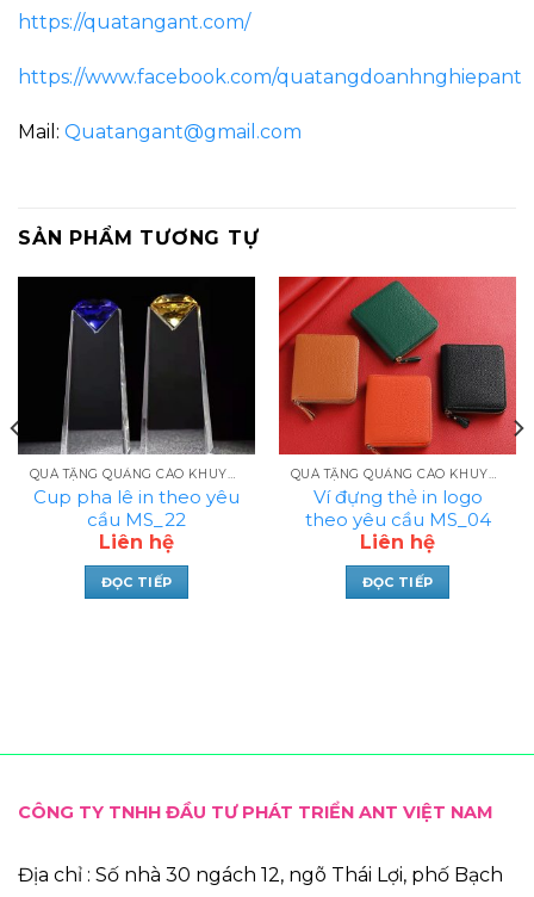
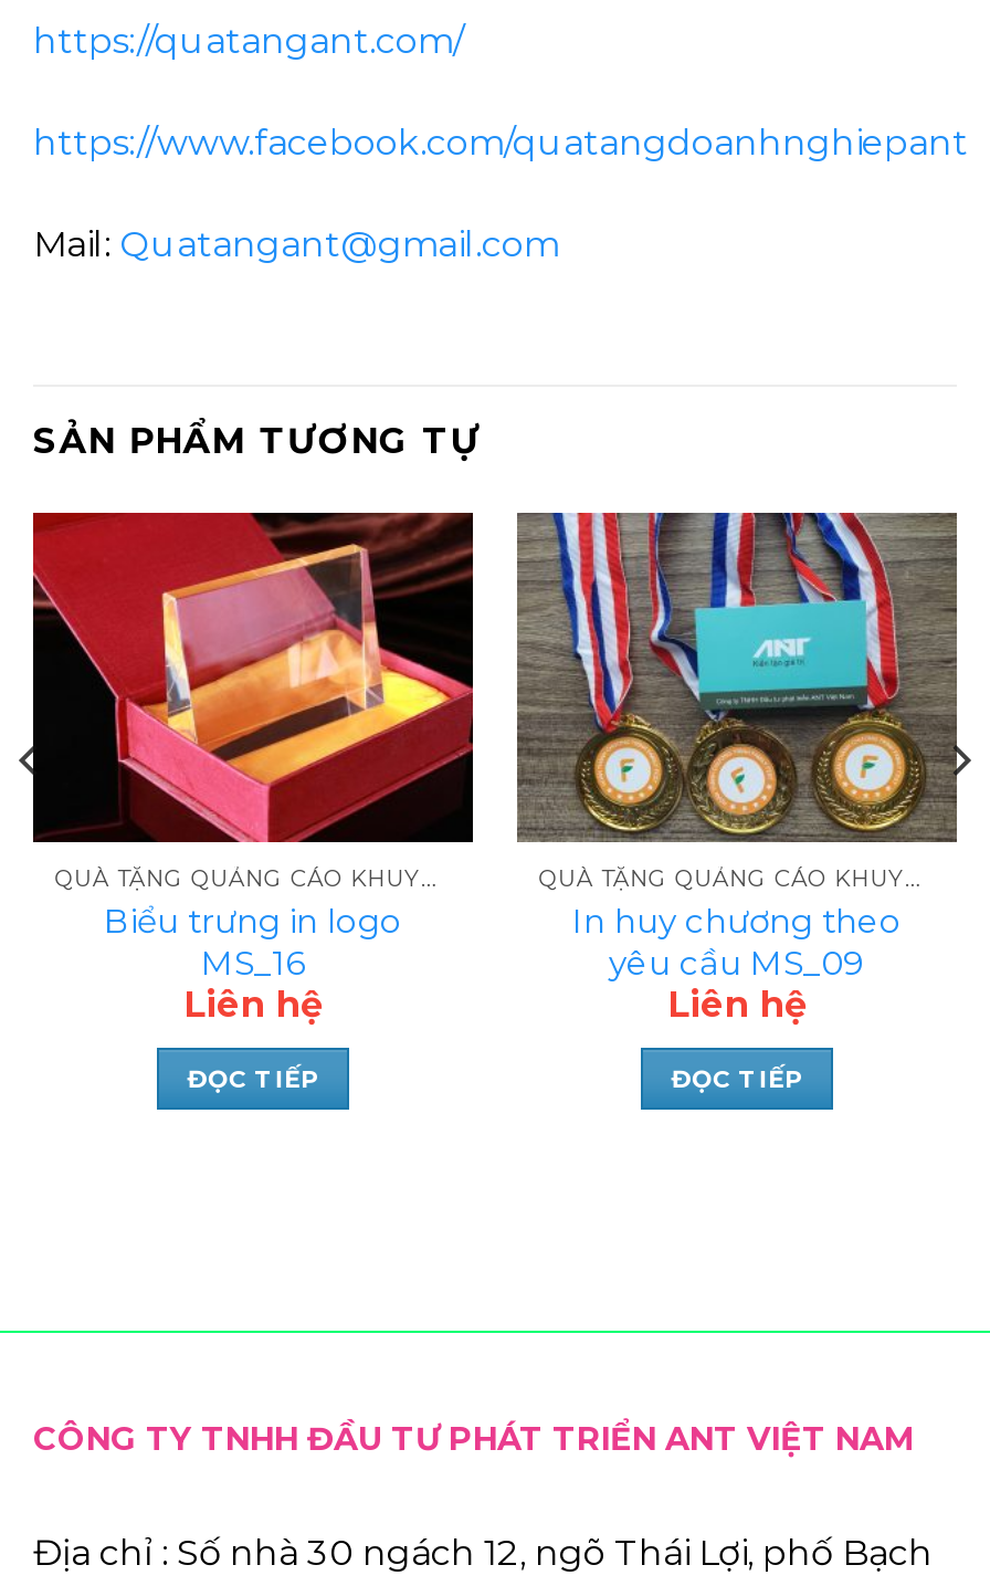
- [image]
- Cup pha lê in theo yêu
- cầu MS_22
+ [image]
+ Biểu trưng in logo
+ MS_16

- [image]
- Ví đựng thẻ in logo
- theo yêu cầu MS_04
+ [image]
+ In huy chương theo
+ yêu cầu MS_09
